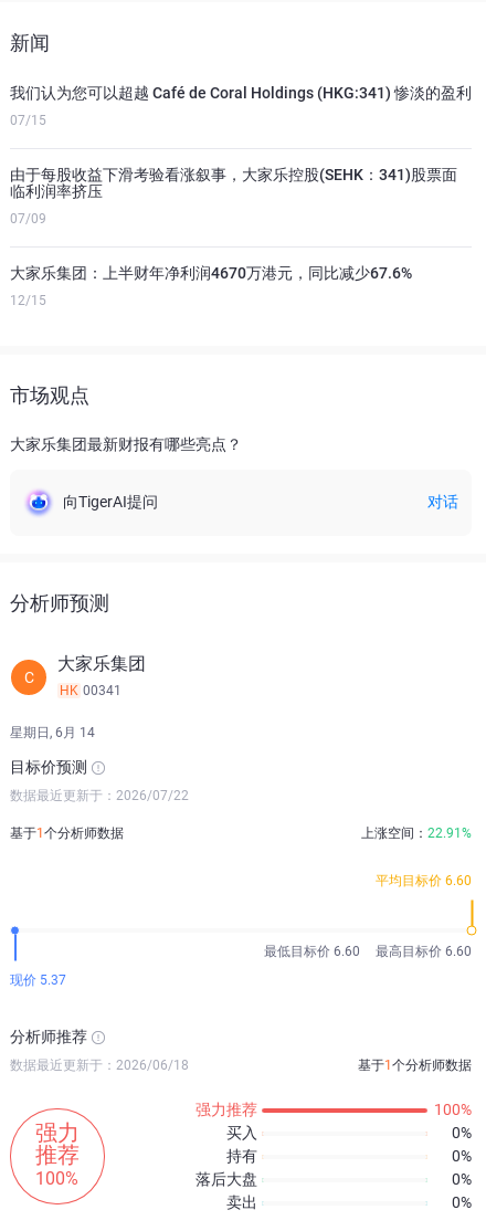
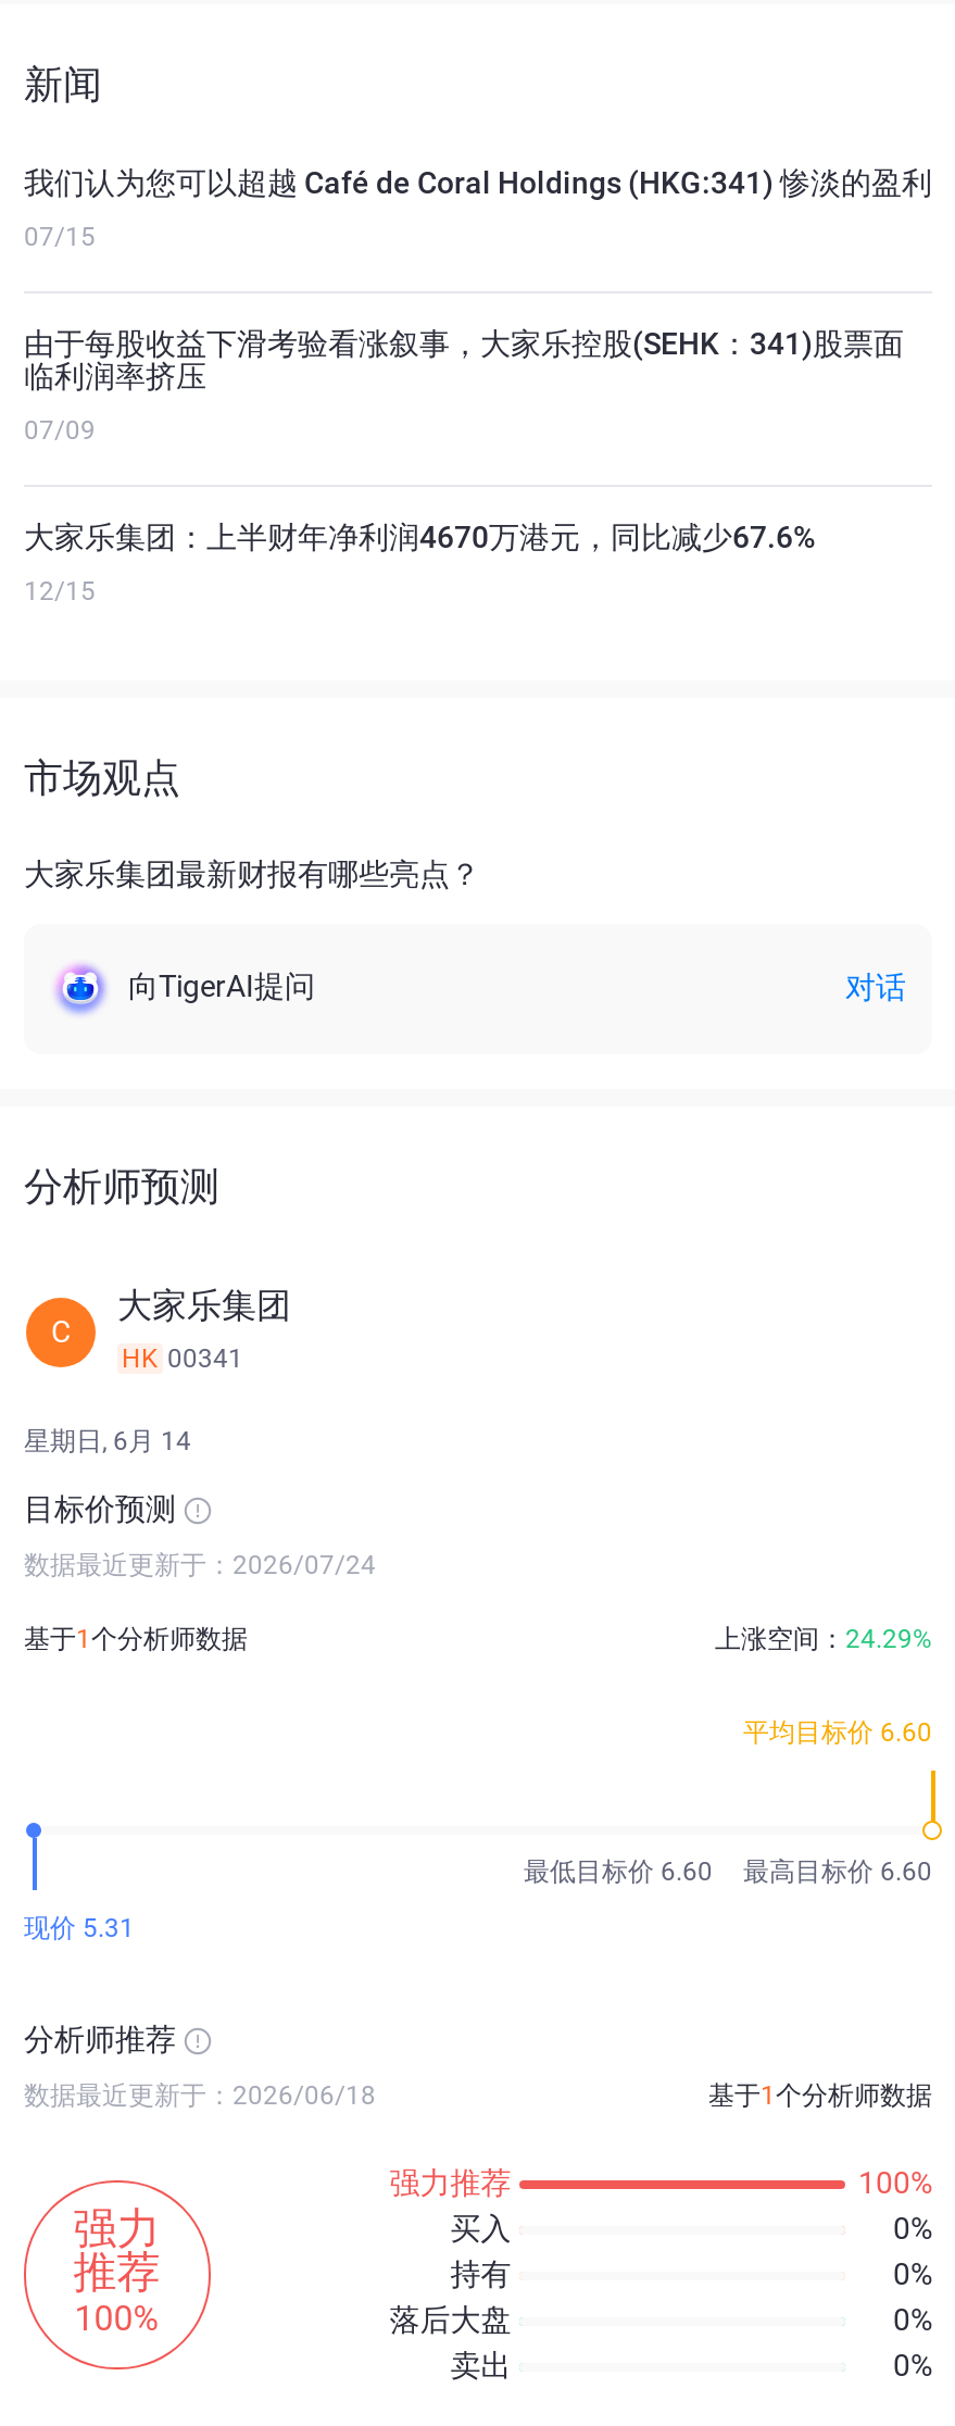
- 数据最近更新于：2026/07/22
+ 数据最近更新于：2026/07/24

- 上涨空间：22.91%
+ 上涨空间：24.29%

- 现价 5.37
+ 现价 5.31
